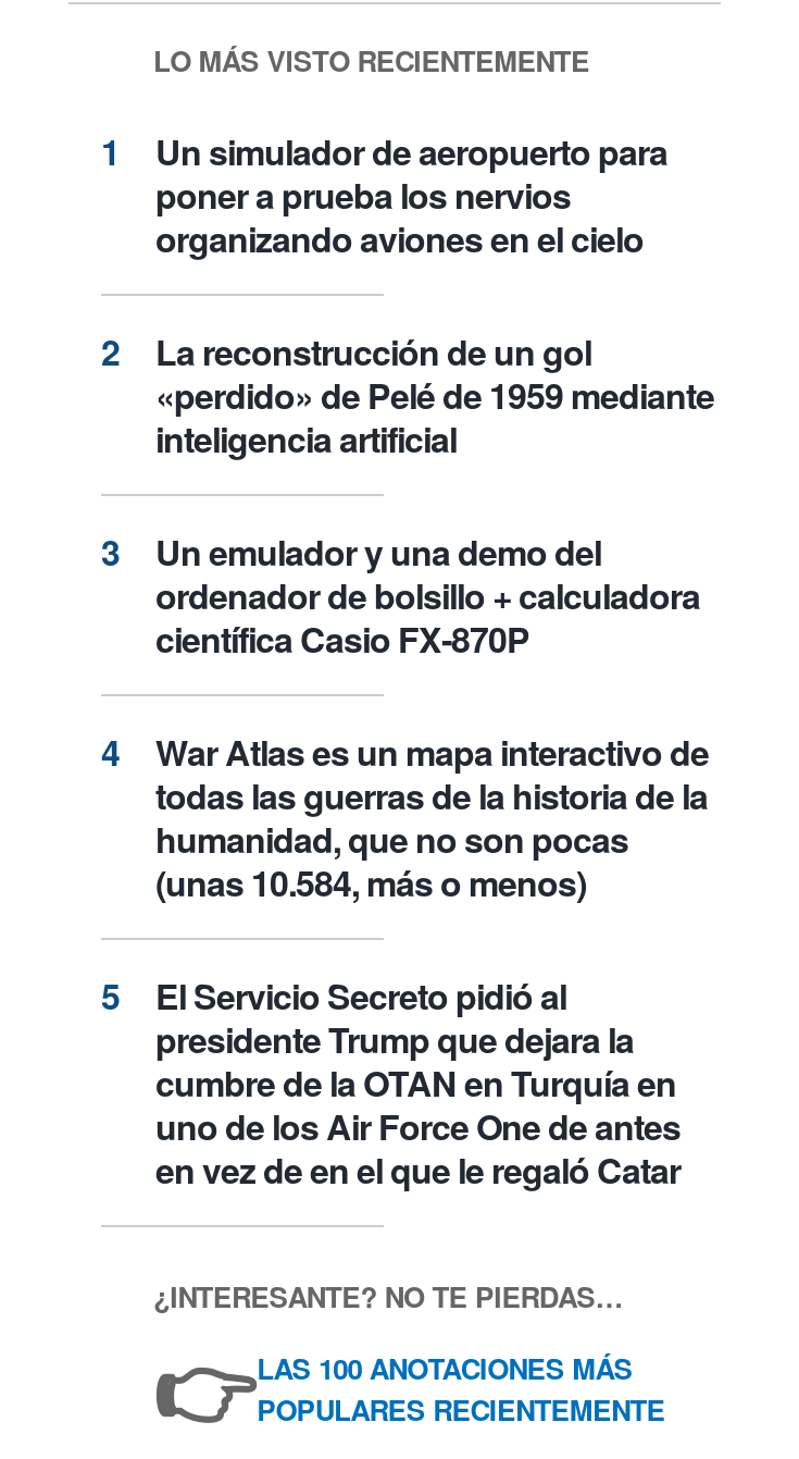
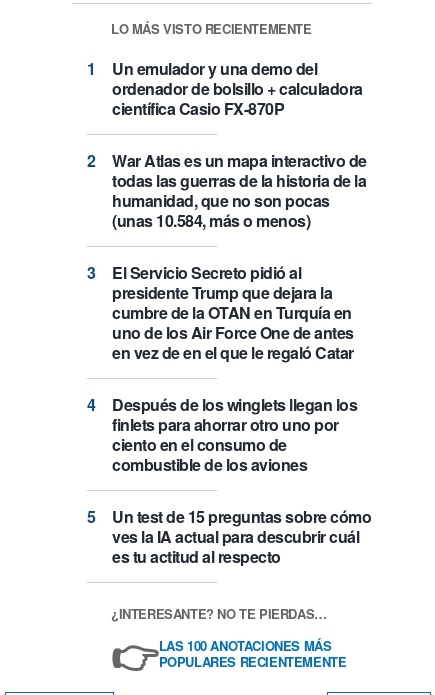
- Un simulador de aeropuerto para
- poner a prueba los nervios
- organizando aviones en el cielo
- La reconstrucción de un gol
- «perdido» de Pelé de 1959 mediante
- inteligencia artificial

moved up: Un emulador y una demo del | ordenador de bolsillo + calculadora | científica Casio FX-870P | ... | uno de los Air Force One de antes | en vez de en el que le regaló Catar

+ Después de los winglets llegan los
+ finlets para ahorrar otro uno por
+ ciento en el consumo de
+ combustible de los aviones
+ Un test de 15 preguntas sobre cómo
+ ves la IA actual para descubrir cuál
+ es tu actitud al respecto
